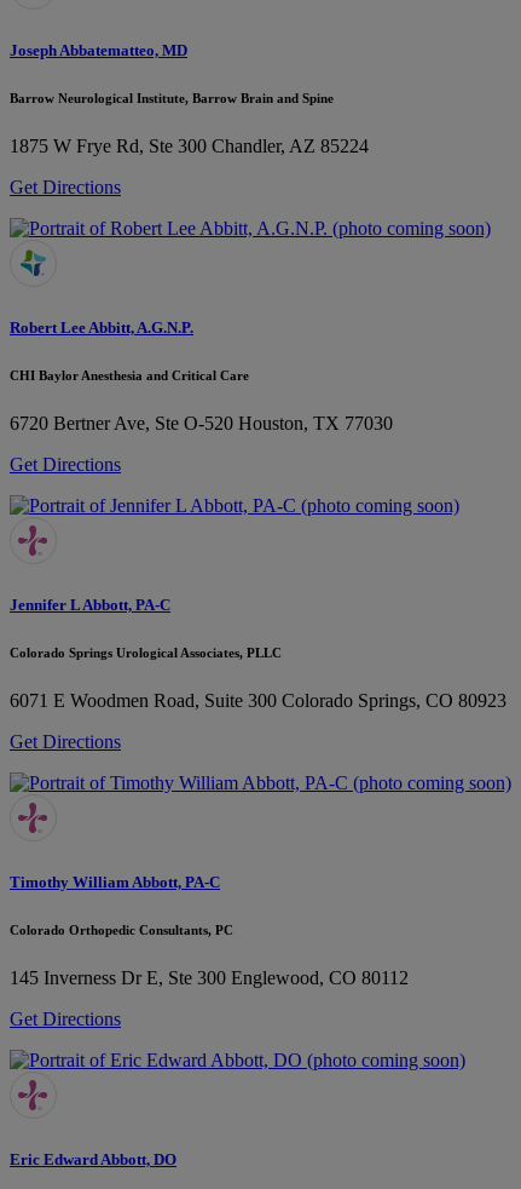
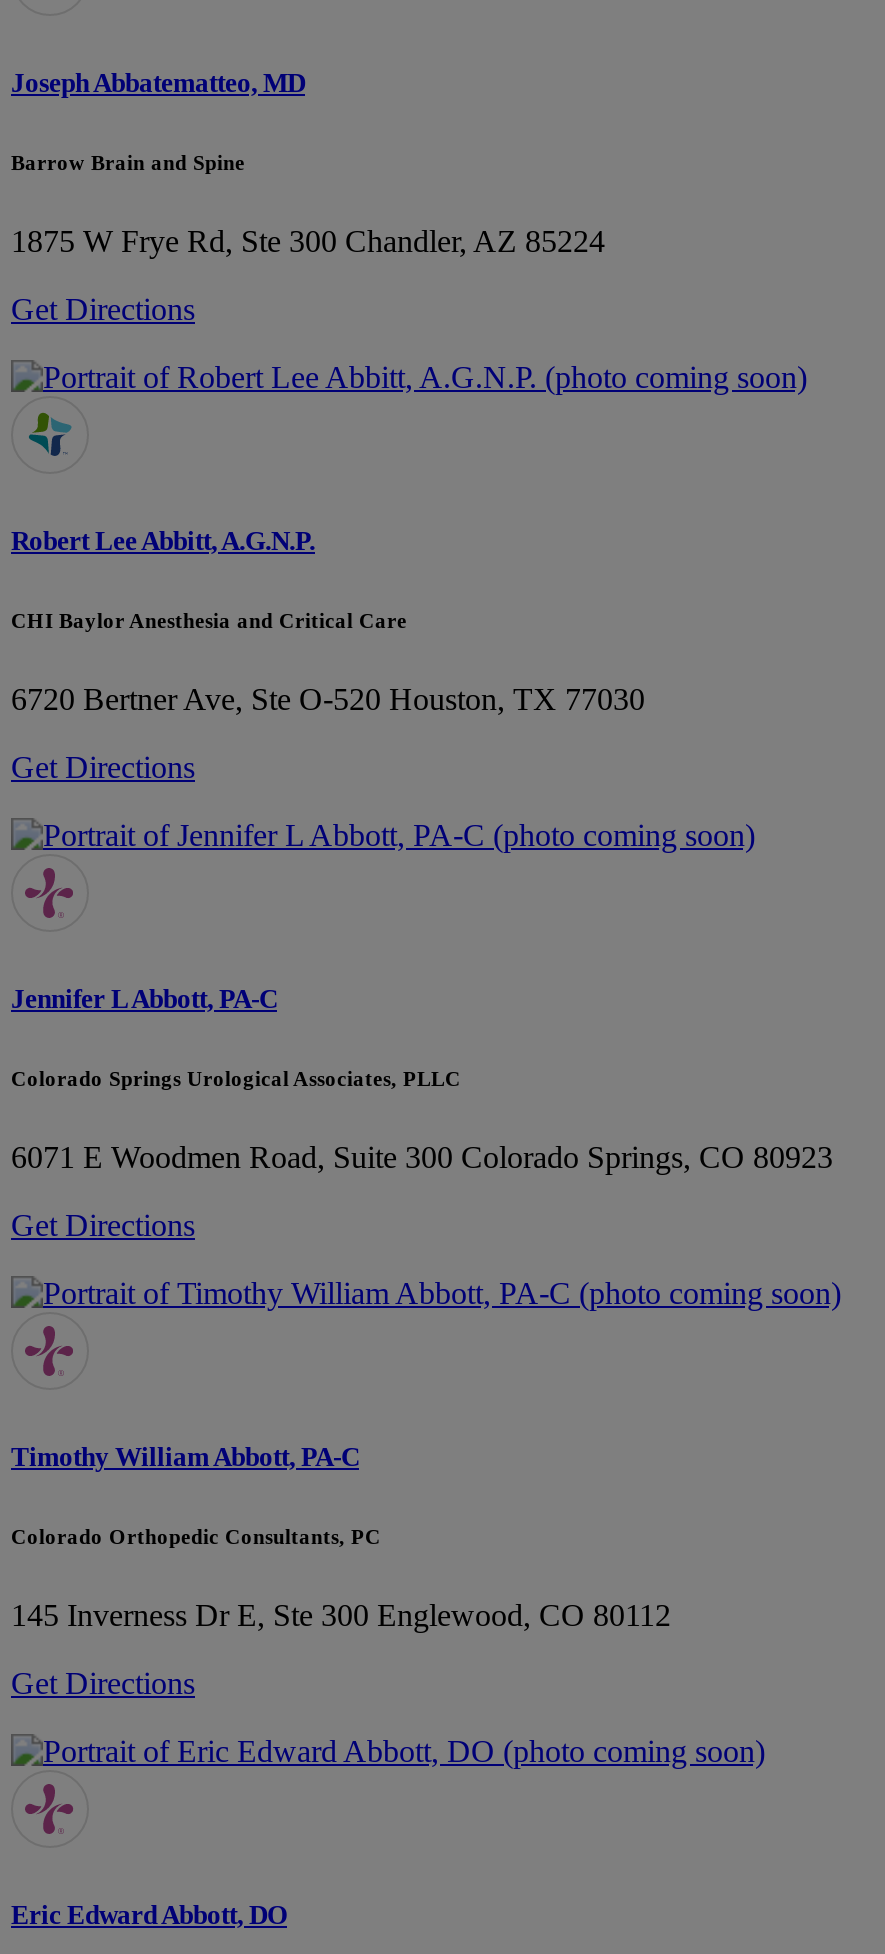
- Barrow Neurological Institute, Barrow Brain and Spine
+ Barrow Brain and Spine
